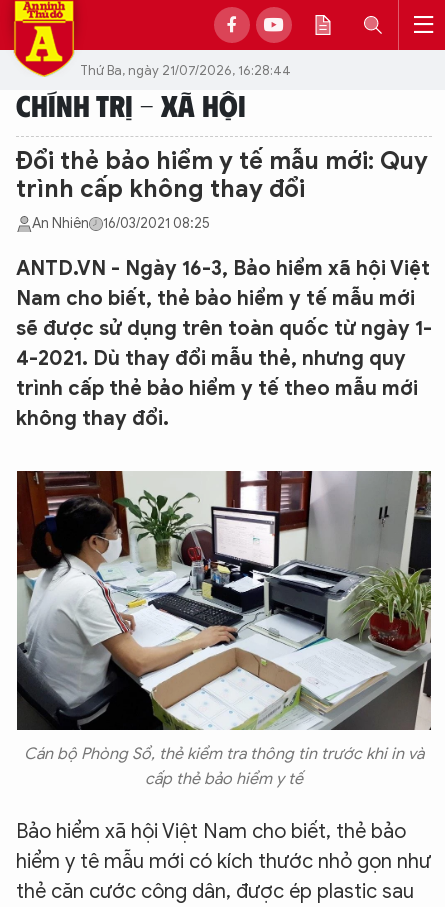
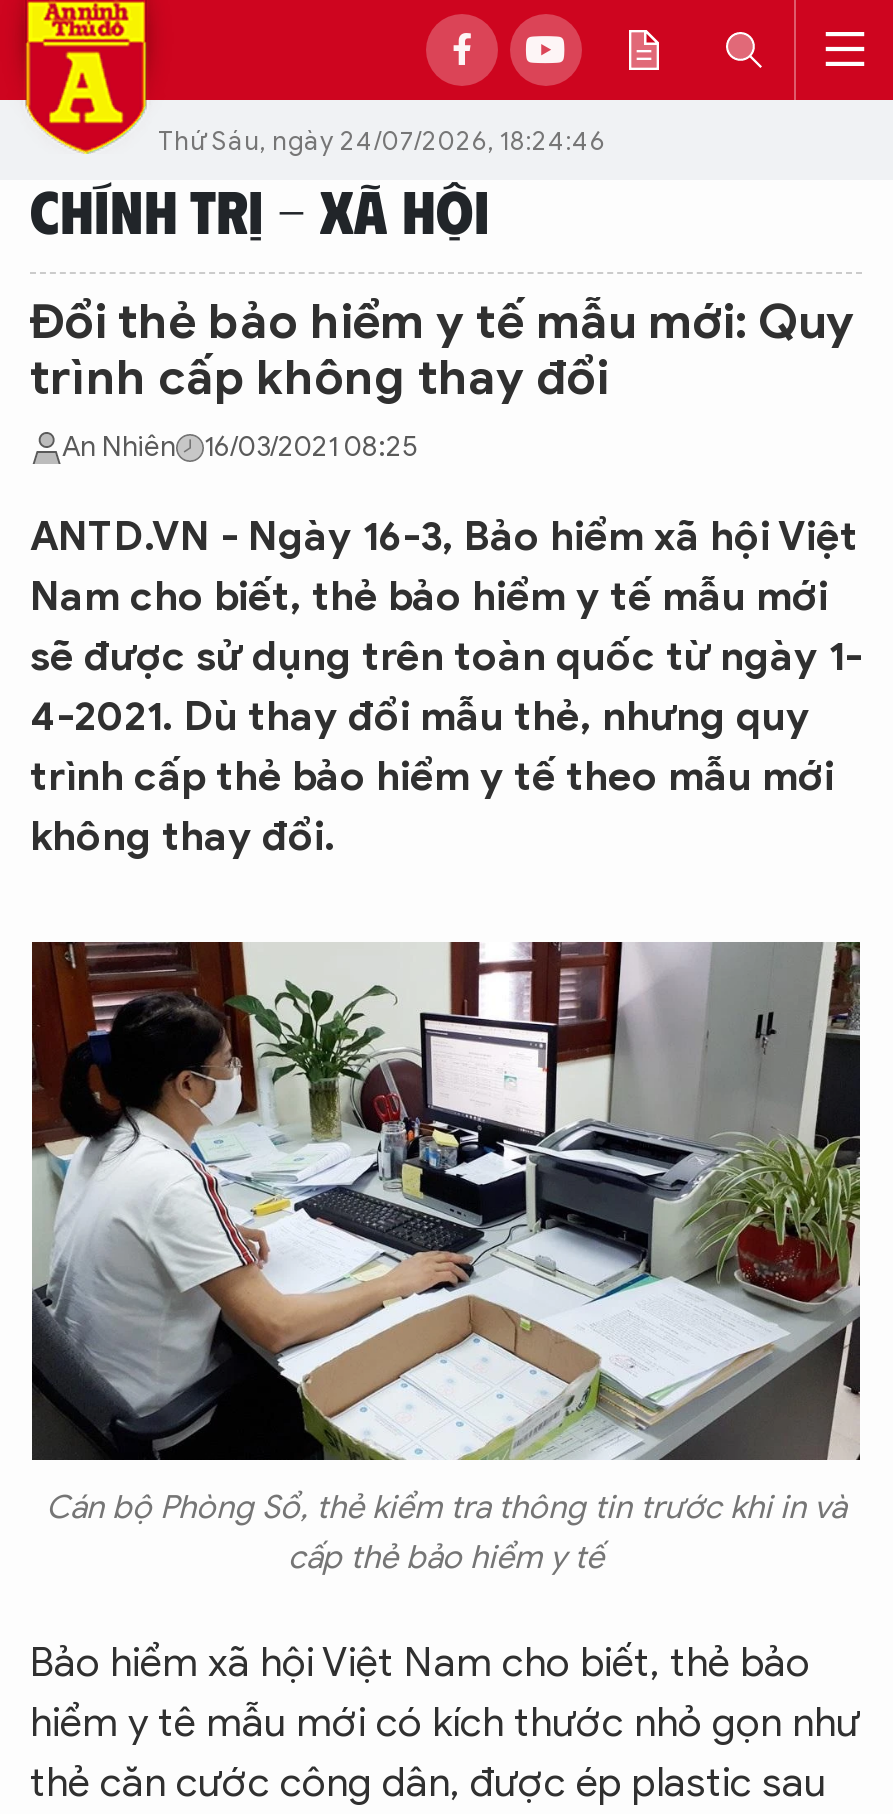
- Thứ Ba, ngày 21/07/2026, 16:28:44
+ Thứ Sáu, ngày 24/07/2026, 18:24:46
